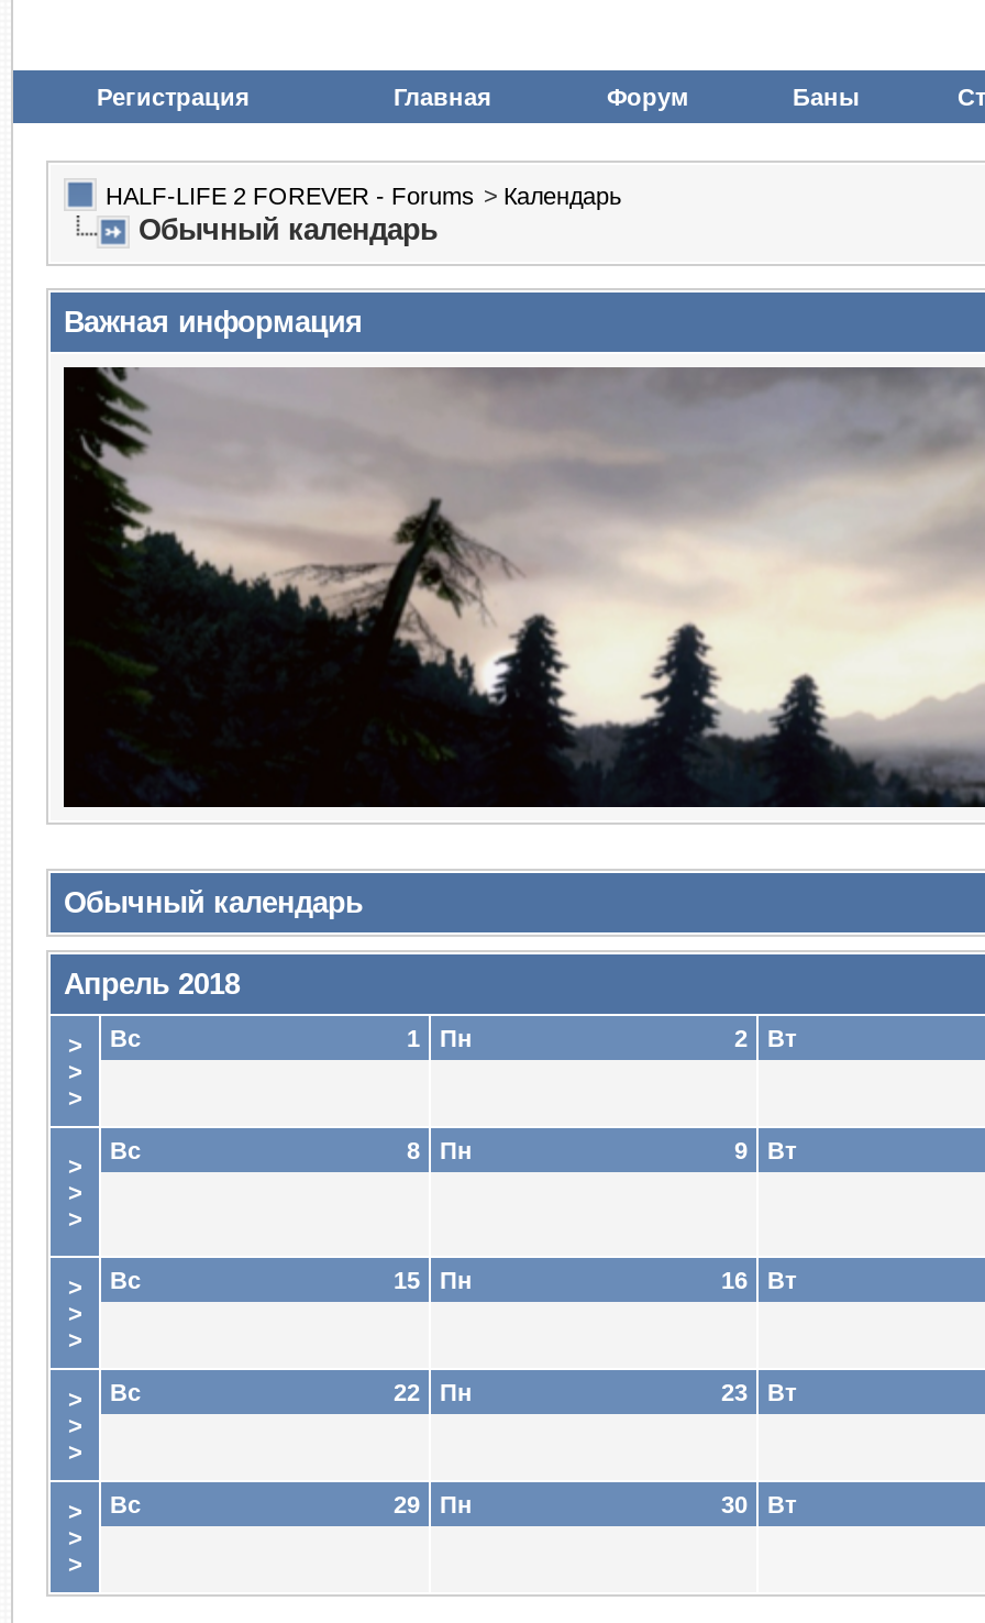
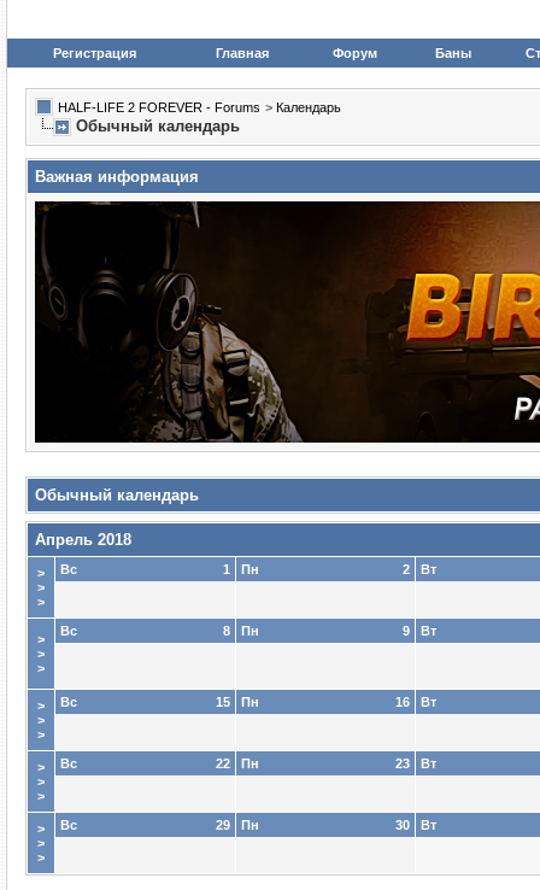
- [image]
+ [image]
